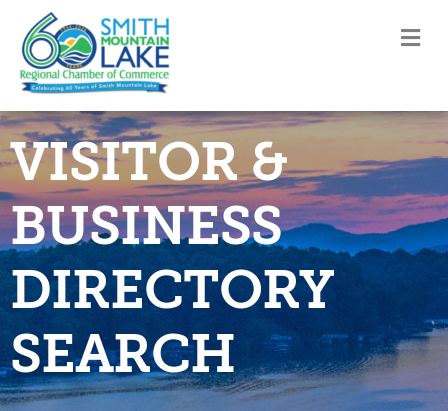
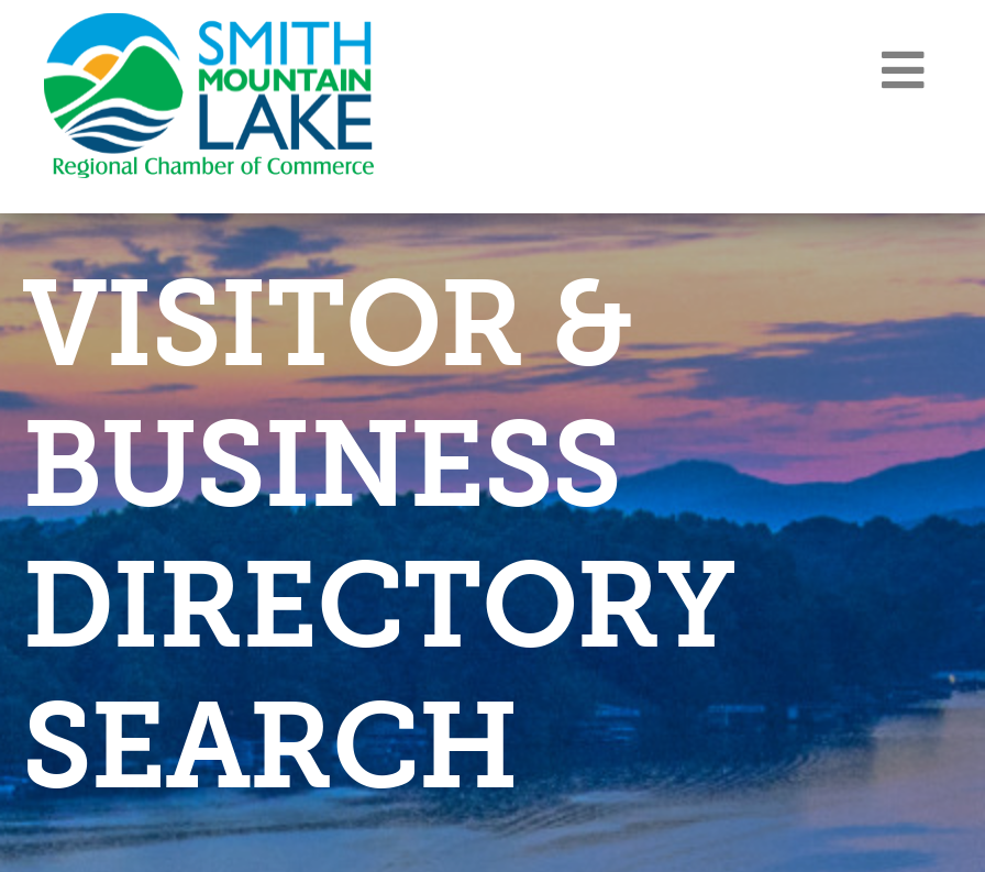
- [image]
+ [image]
